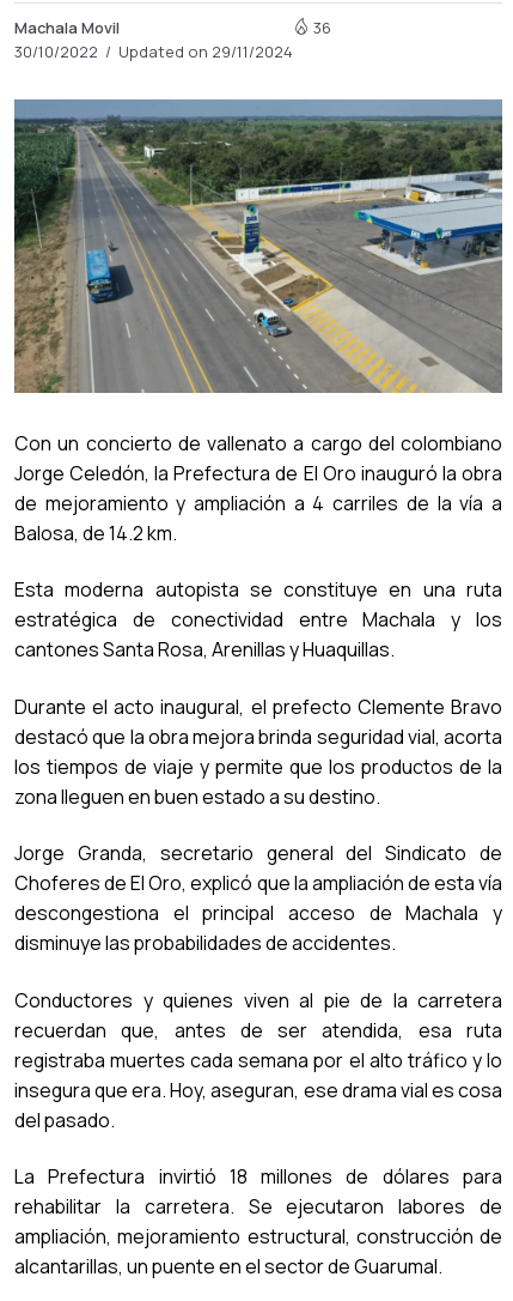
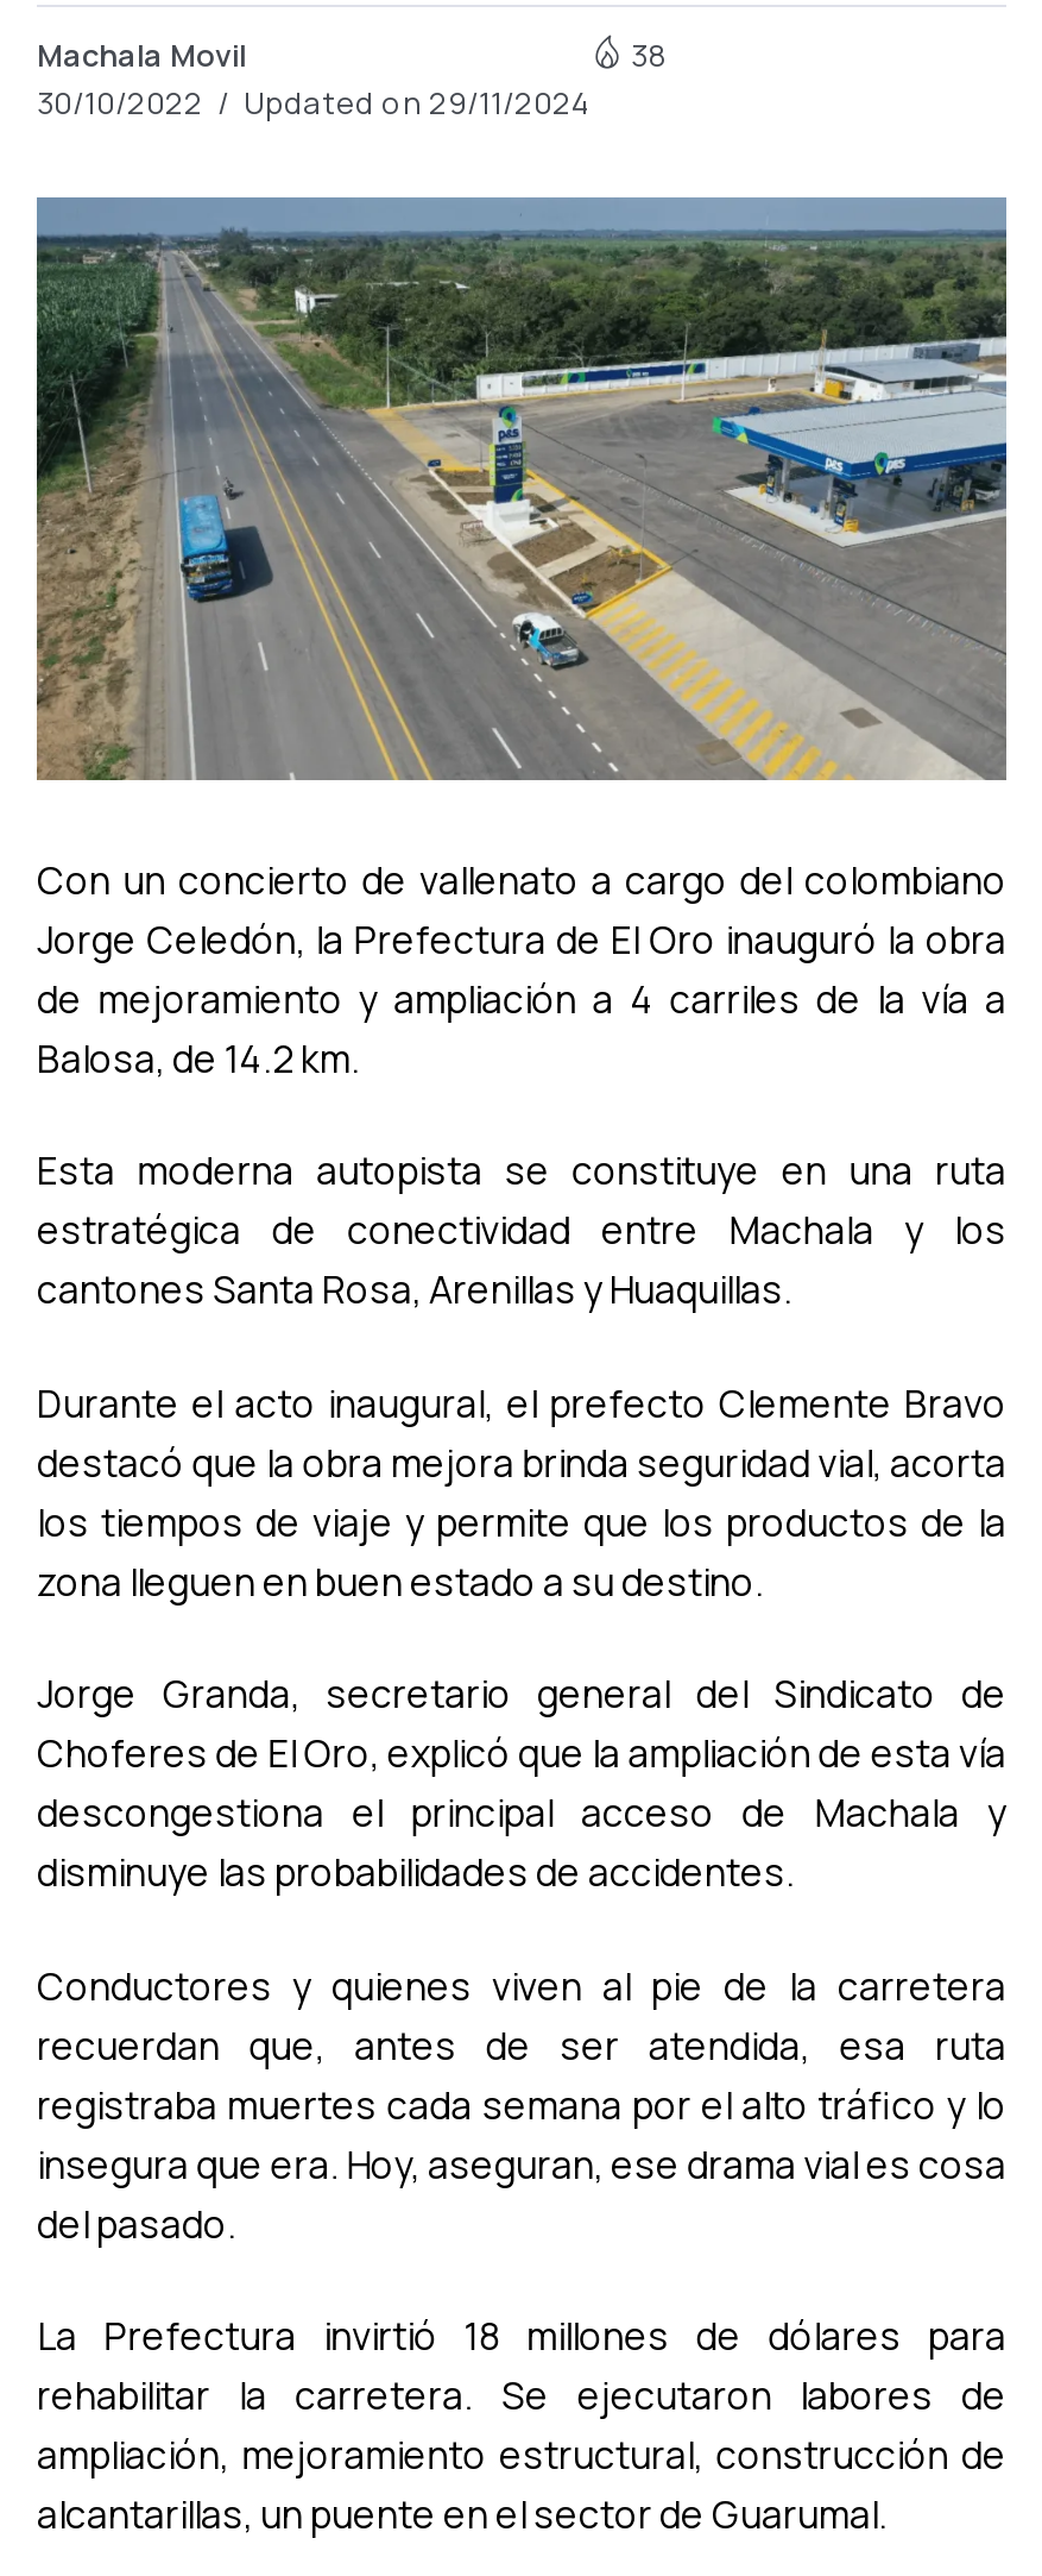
- 36
+ 38
